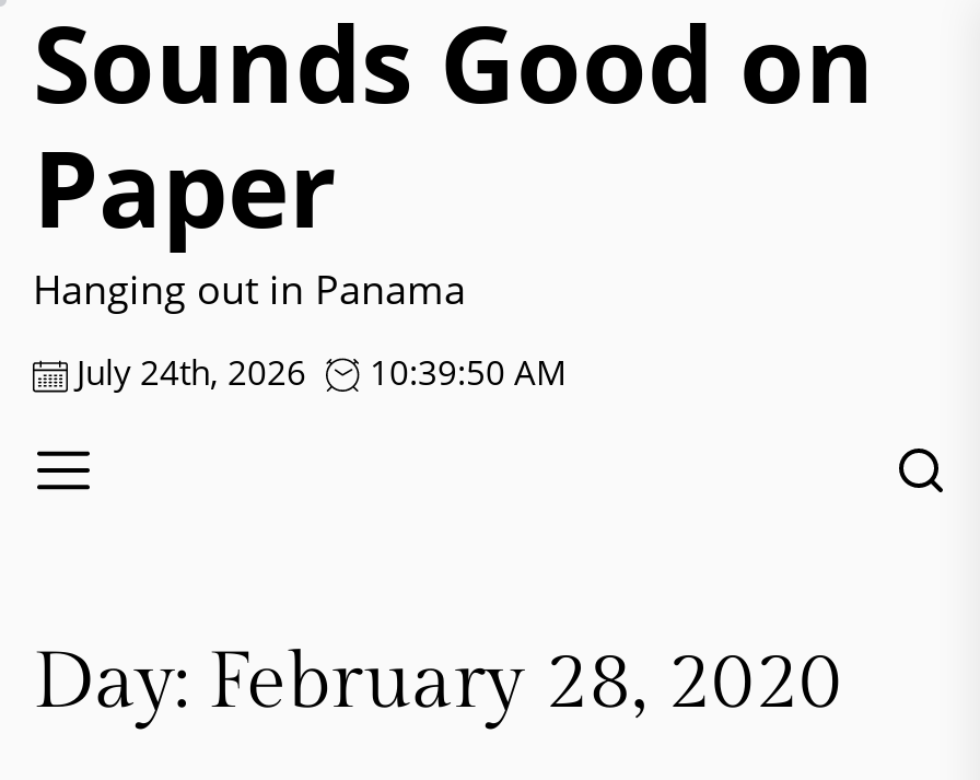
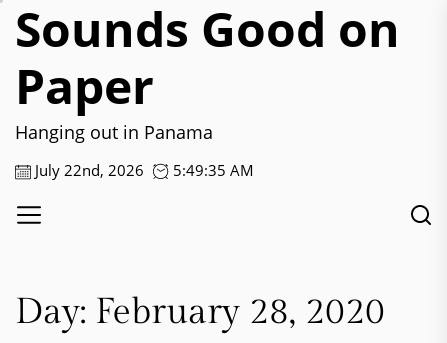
- July 24th, 2026
+ July 22nd, 2026

- 10:39:50 AM
+ 5:49:35 AM
